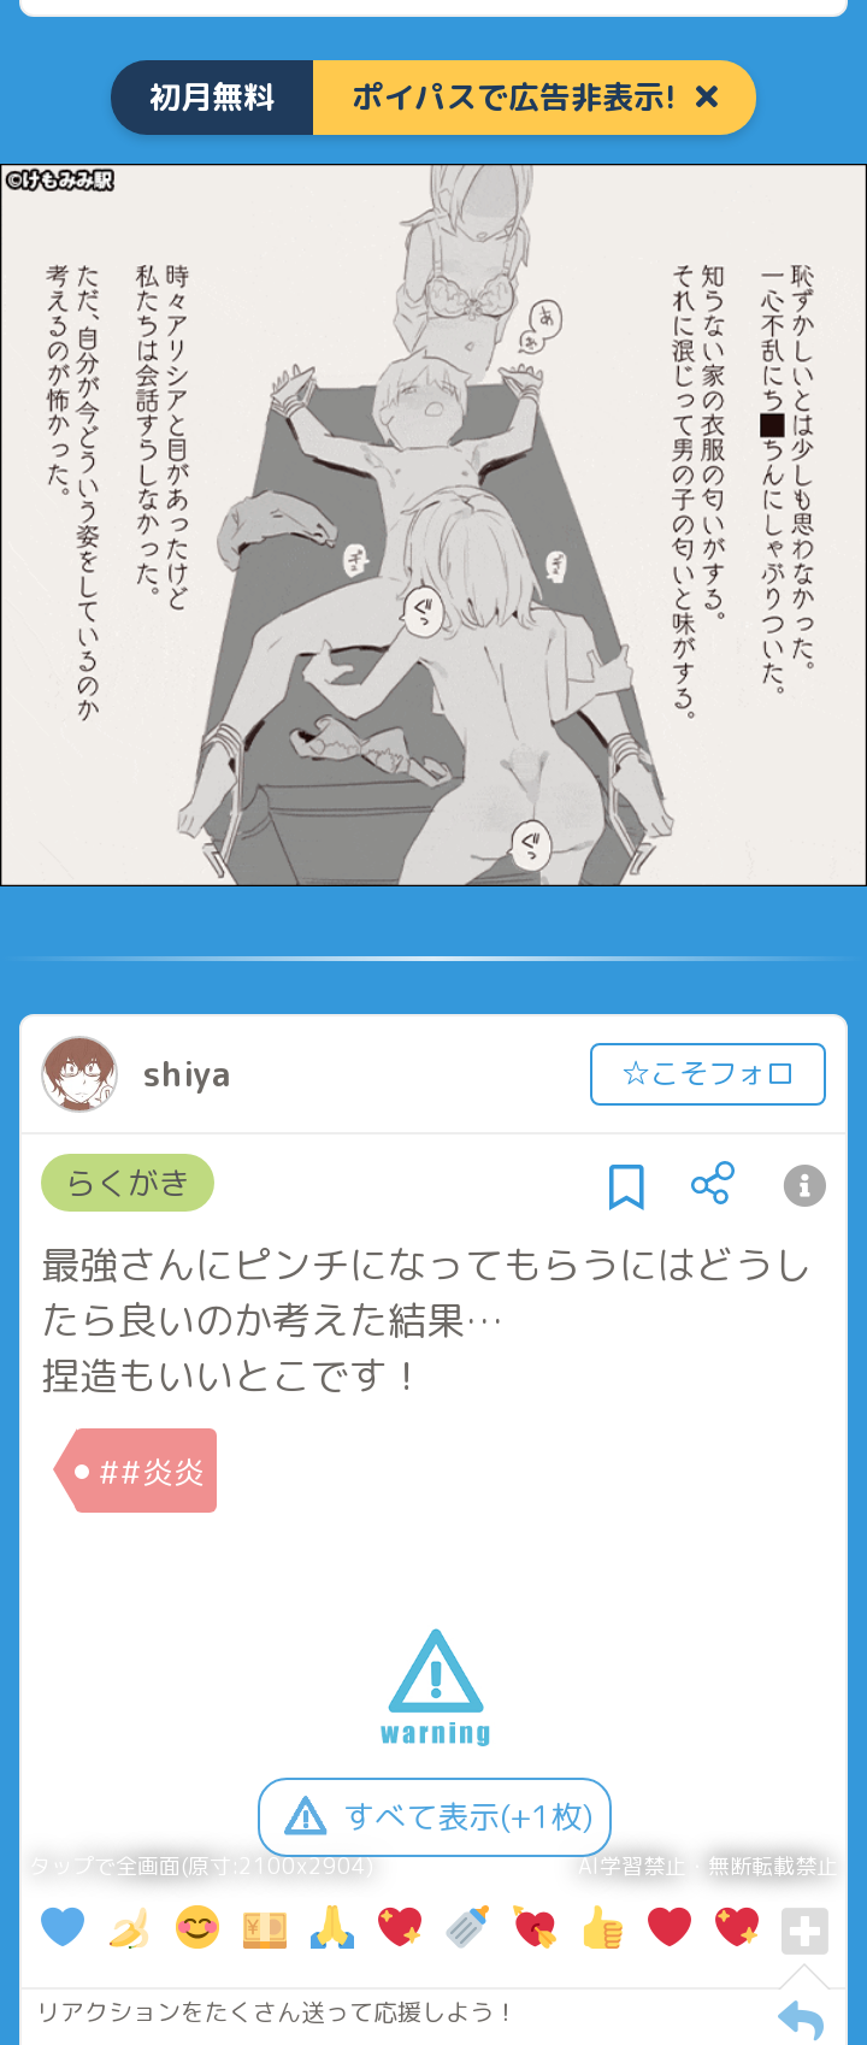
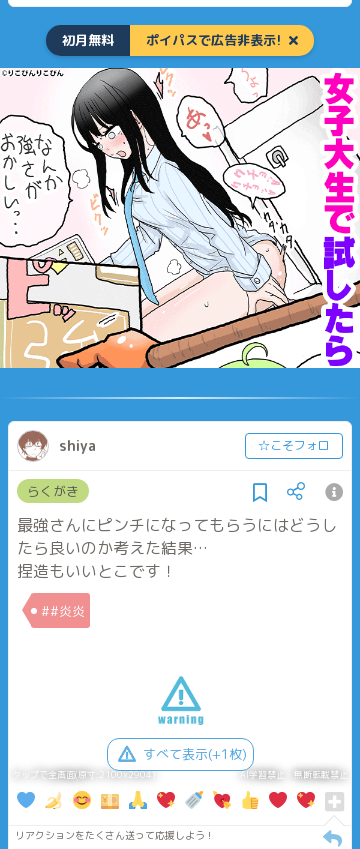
- [image]
+ [image]
